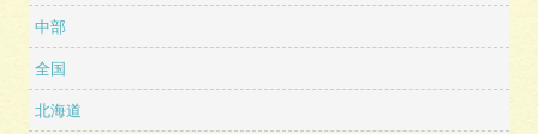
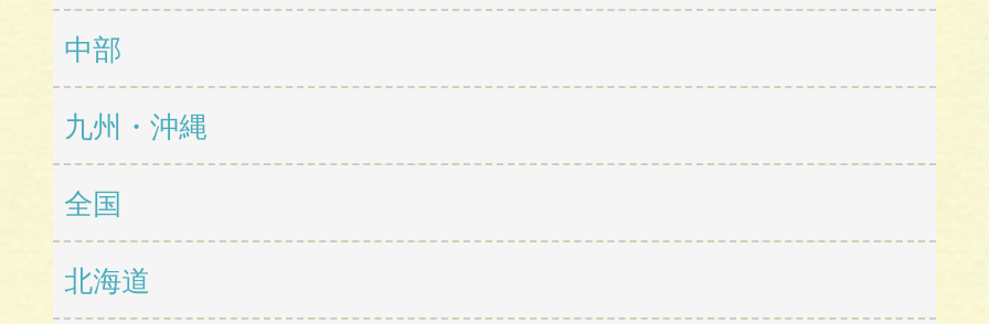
+ 九州・沖縄
